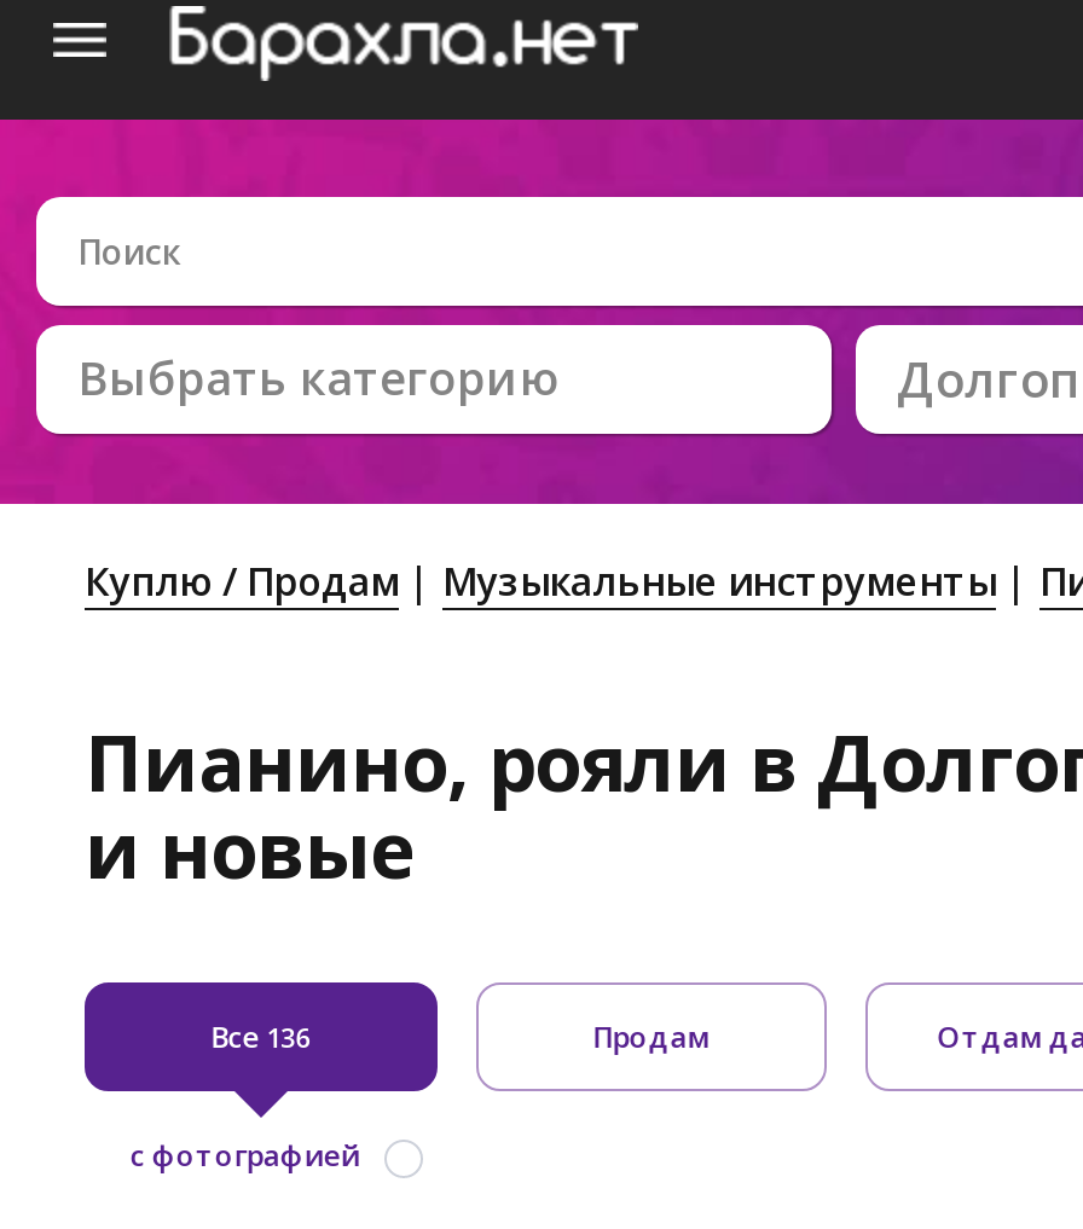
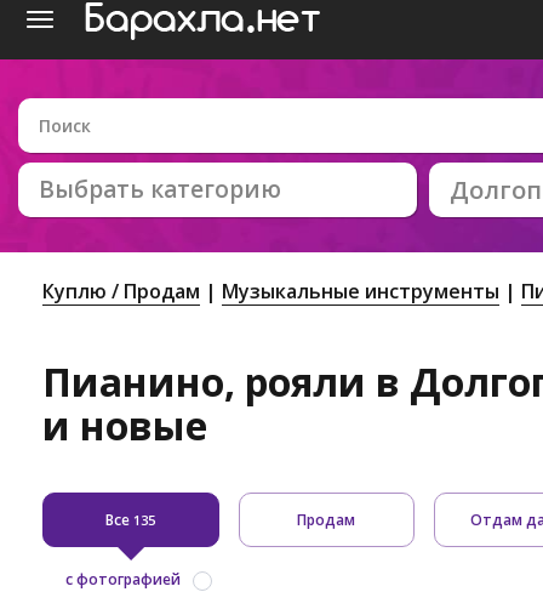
- Все 136
+ Все 135
